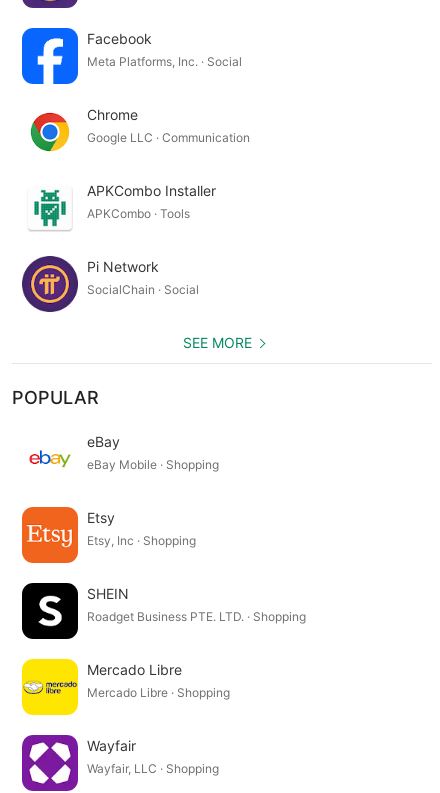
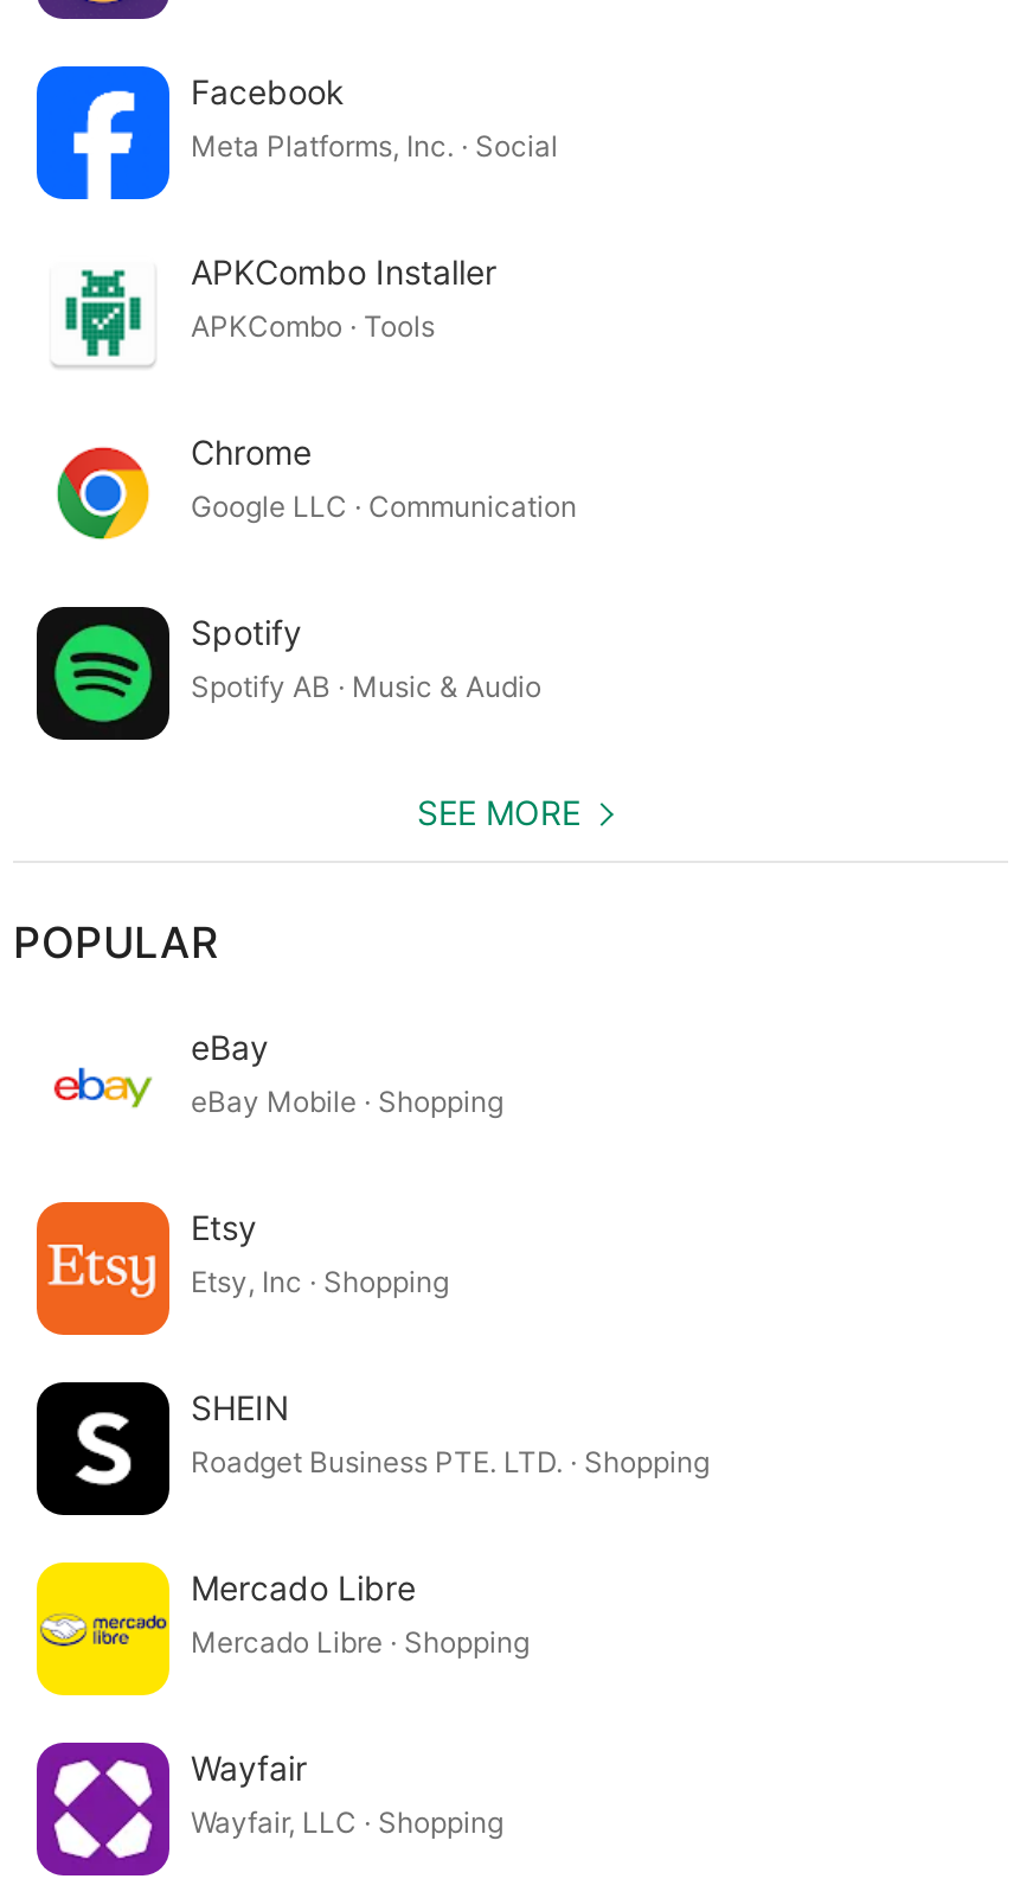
moved down: [image] | Chrome | Google LLC · Communication

moved up: [image] | APKCombo Installer | APKCombo · Tools

- [image]
- Pi Network
- SocialChain · Social
+ [image]
+ Spotify
+ Spotify AB · Music & Audio
